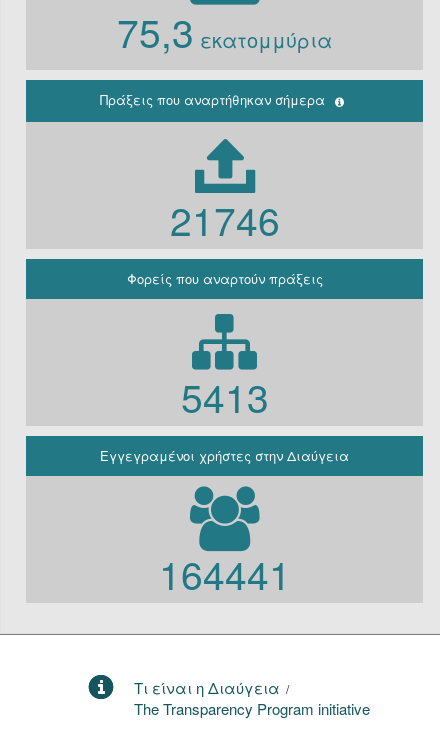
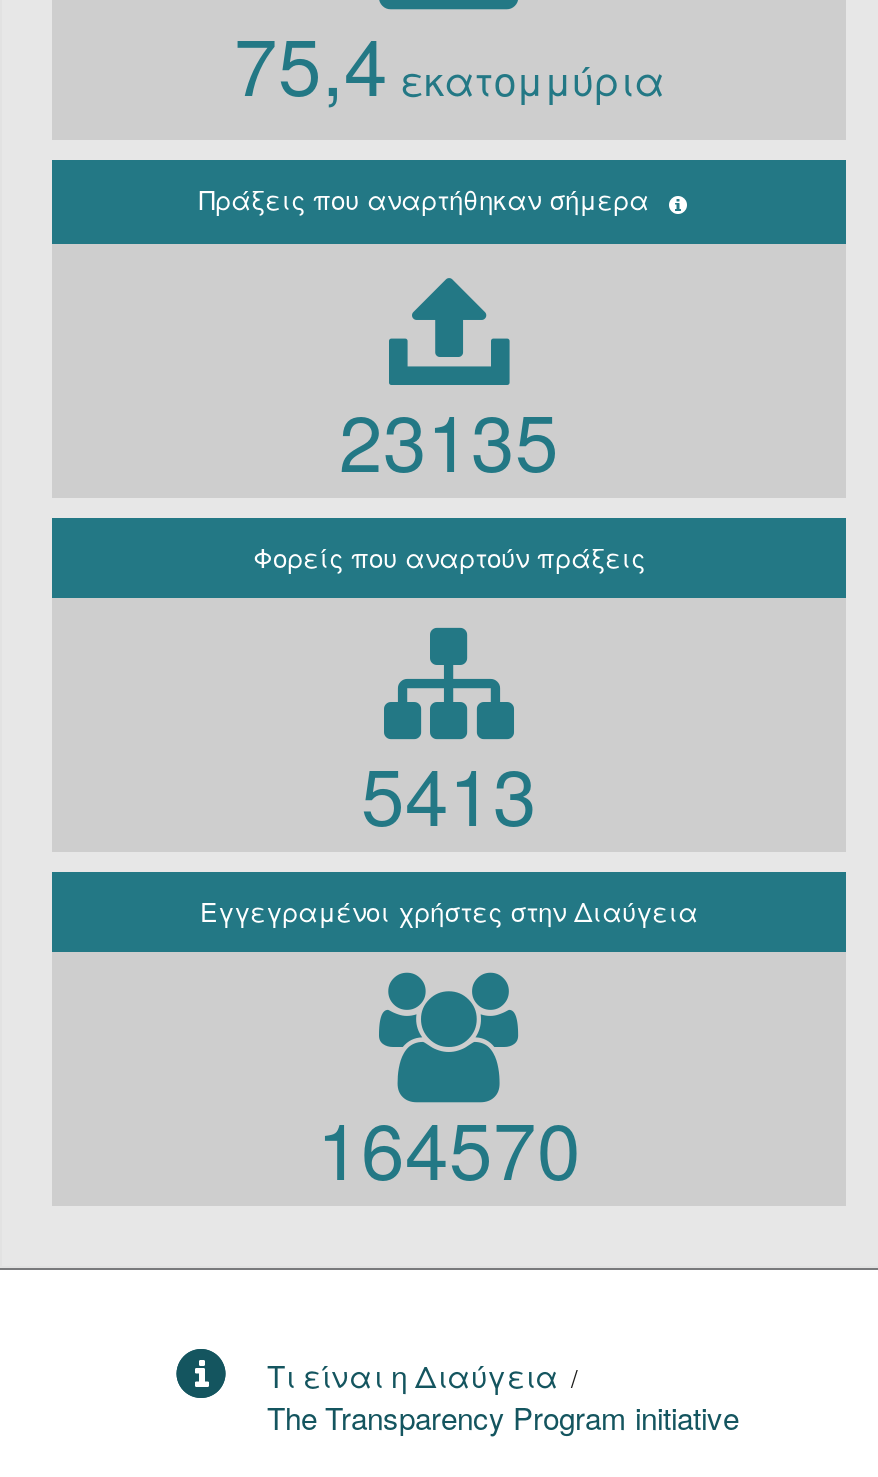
- 75,3εκατομμύρια
+ 75,4εκατομμύρια

- 21746
+ 23135

- 164441
+ 164570
